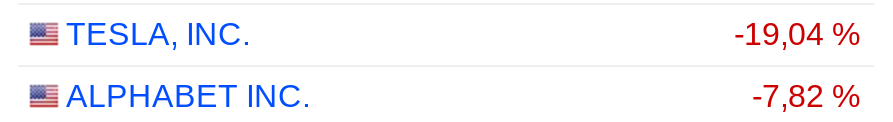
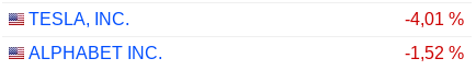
- -19,04 %
+ -4,01 %

- -7,82 %
+ -1,52 %
